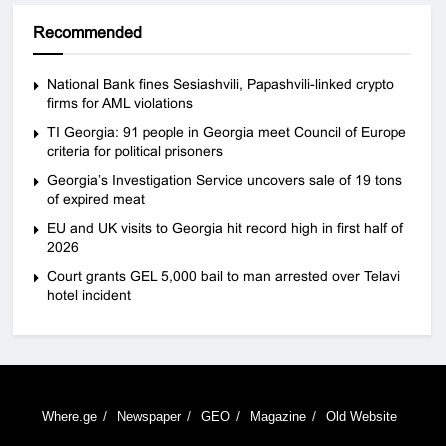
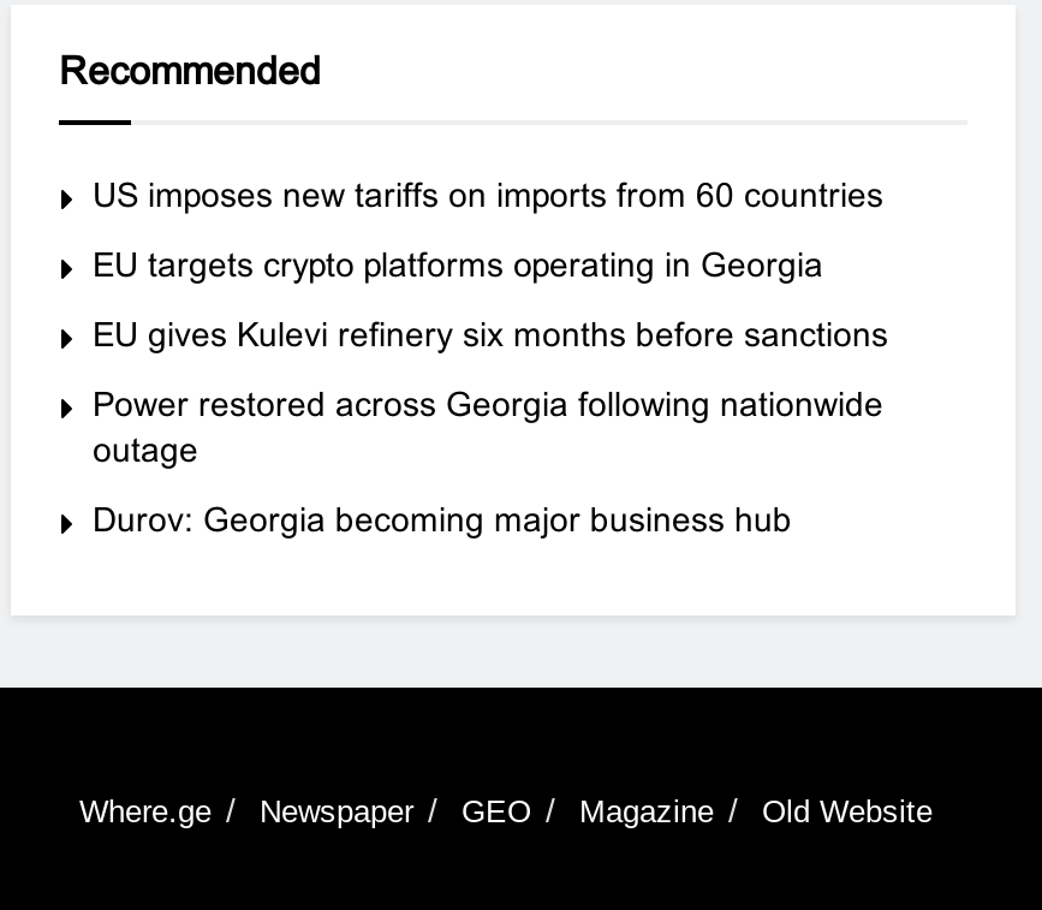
- National Bank fines Sesiashvili, Papashvili-linked crypto
- firms for AML violations
+ US imposes new tariffs on imports from 60 countries

- TI Georgia: 91 people in Georgia meet Council of Europe
- criteria for political prisoners
+ EU targets crypto platforms operating in Georgia

- Georgia’s Investigation Service uncovers sale of 19 tons
- of expired meat
+ EU gives Kulevi refinery six months before sanctions

- EU and UK visits to Georgia hit record high in first half of
- 2026
+ Power restored across Georgia following nationwide
+ outage

- Court grants GEL 5,000 bail to man arrested over Telavi
- hotel incident
+ Durov: Georgia becoming major business hub
